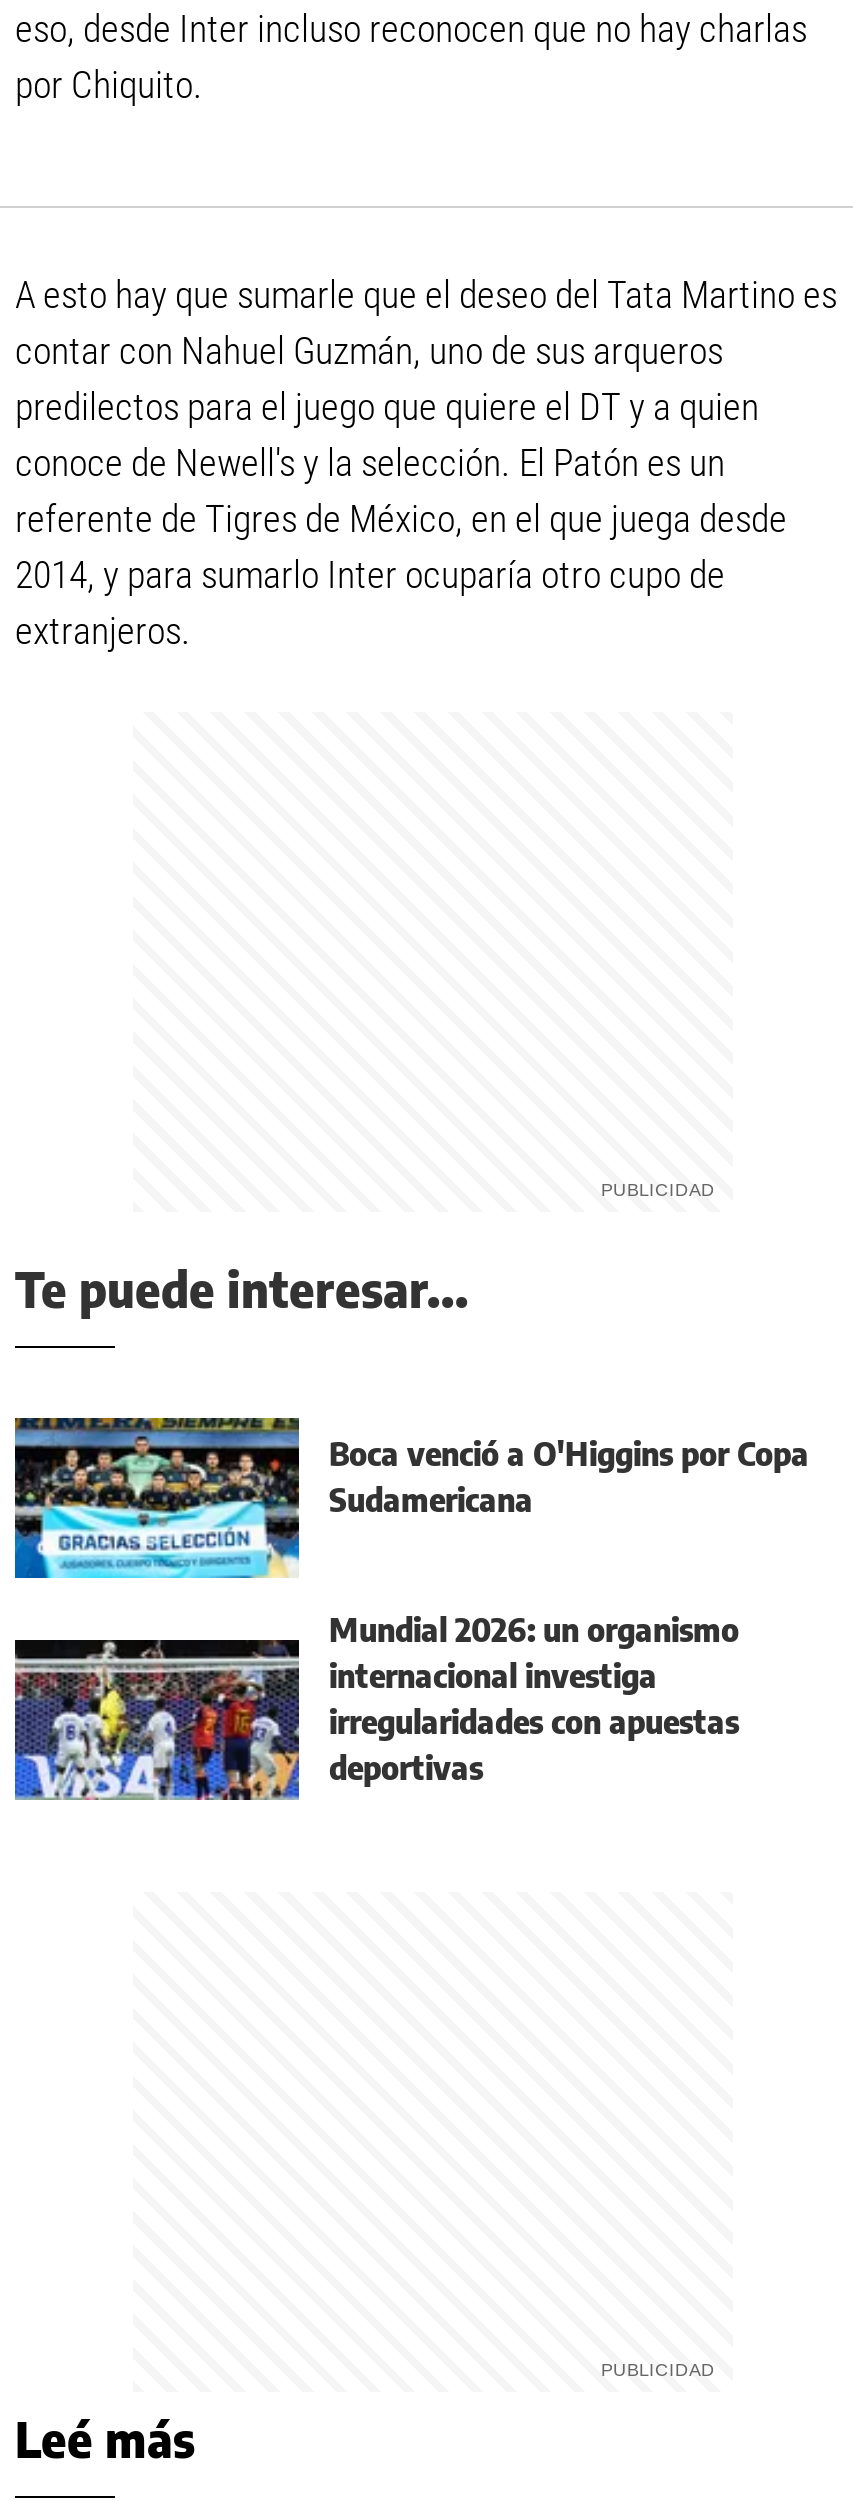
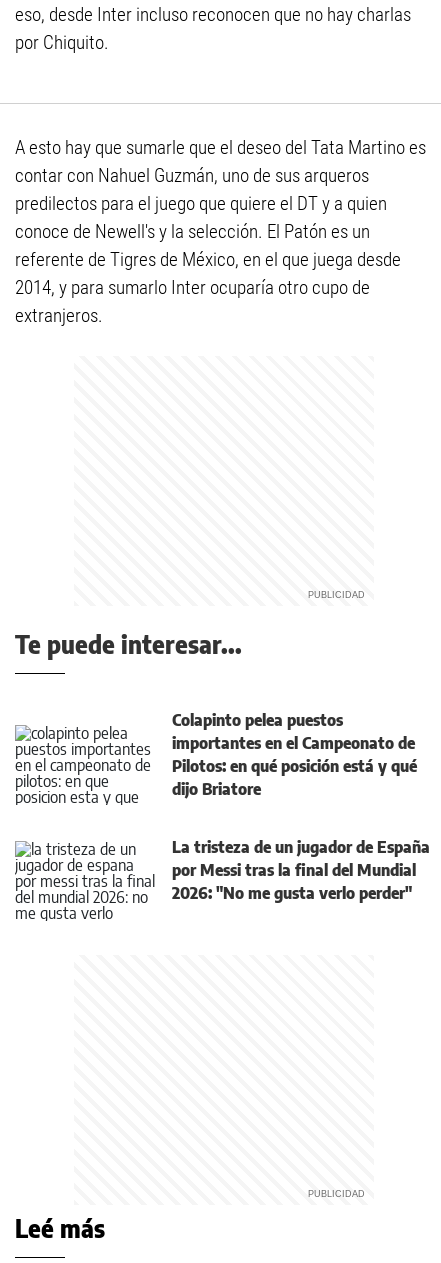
- [image]
- Boca venció a O'Higgins por Copa
- Sudamericana
+ [image]
+ Colapinto pelea puestos
+ importantes en el Campeonato de
+ Pilotos: en qué posición está y qué
+ dijo Briatore

- [image]
- Mundial 2026: un organismo
- internacional investiga
- irregularidades con apuestas
- deportivas
+ [image]
+ La tristeza de un jugador de España
+ por Messi tras la final del Mundial
+ 2026: "No me gusta verlo perder"
